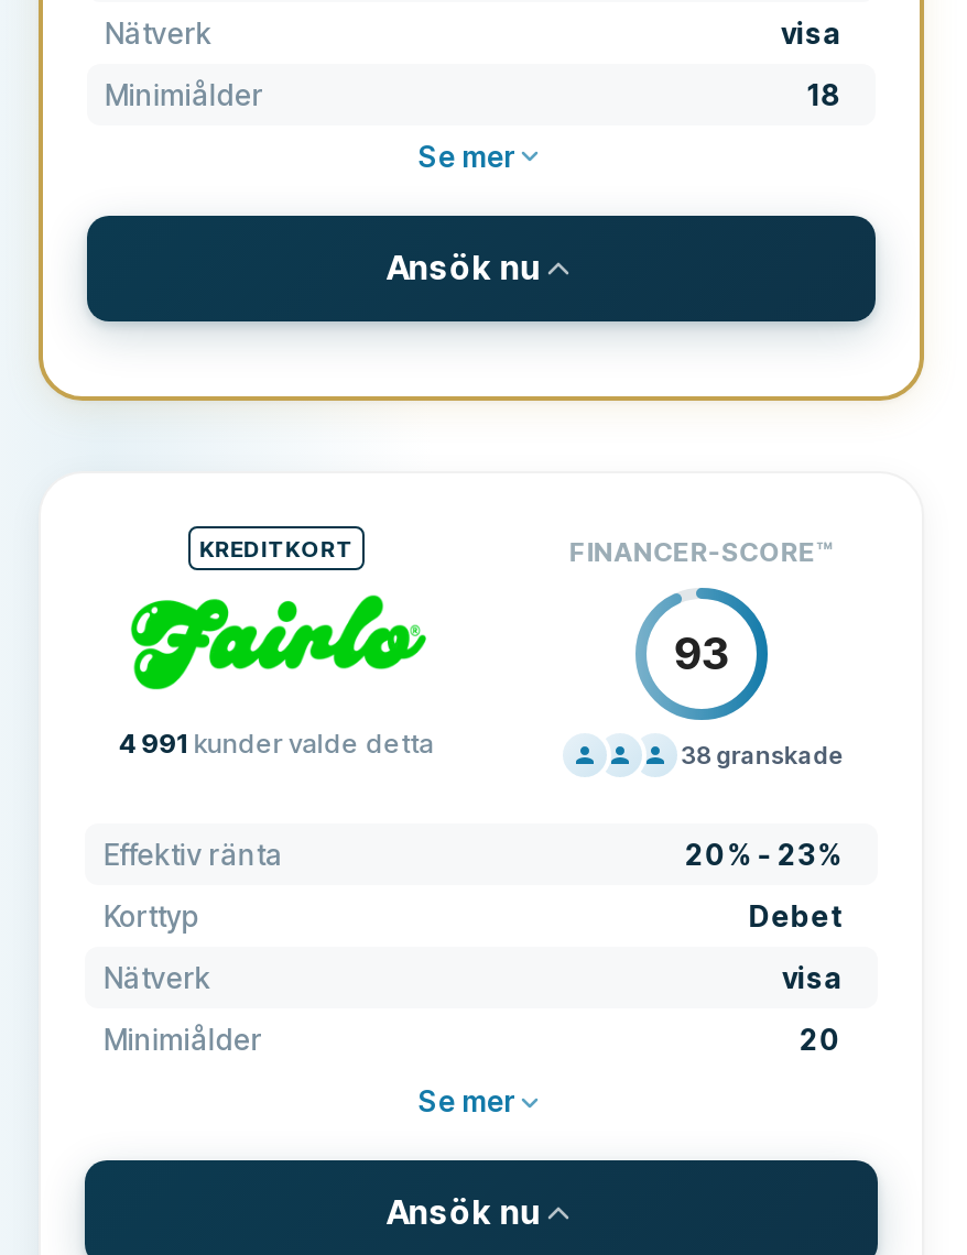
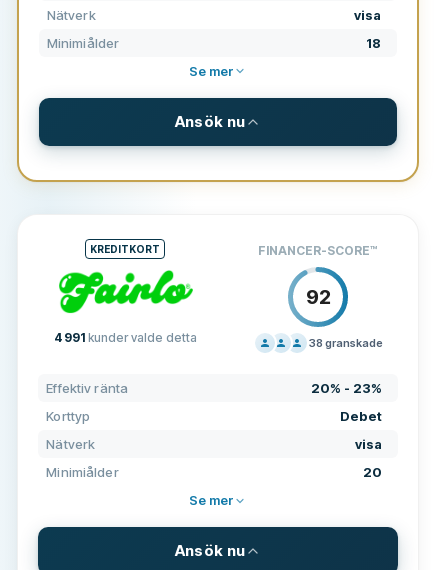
- 93
+ 92
